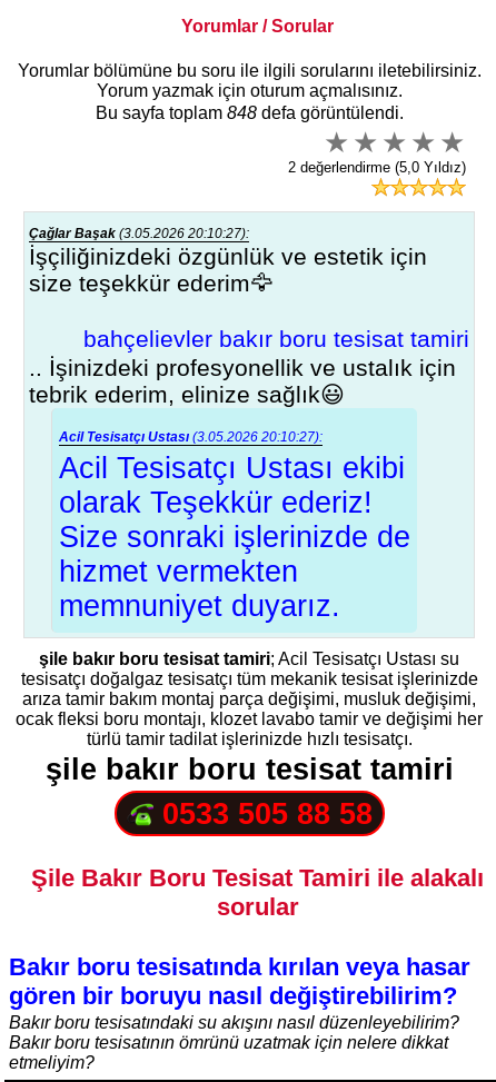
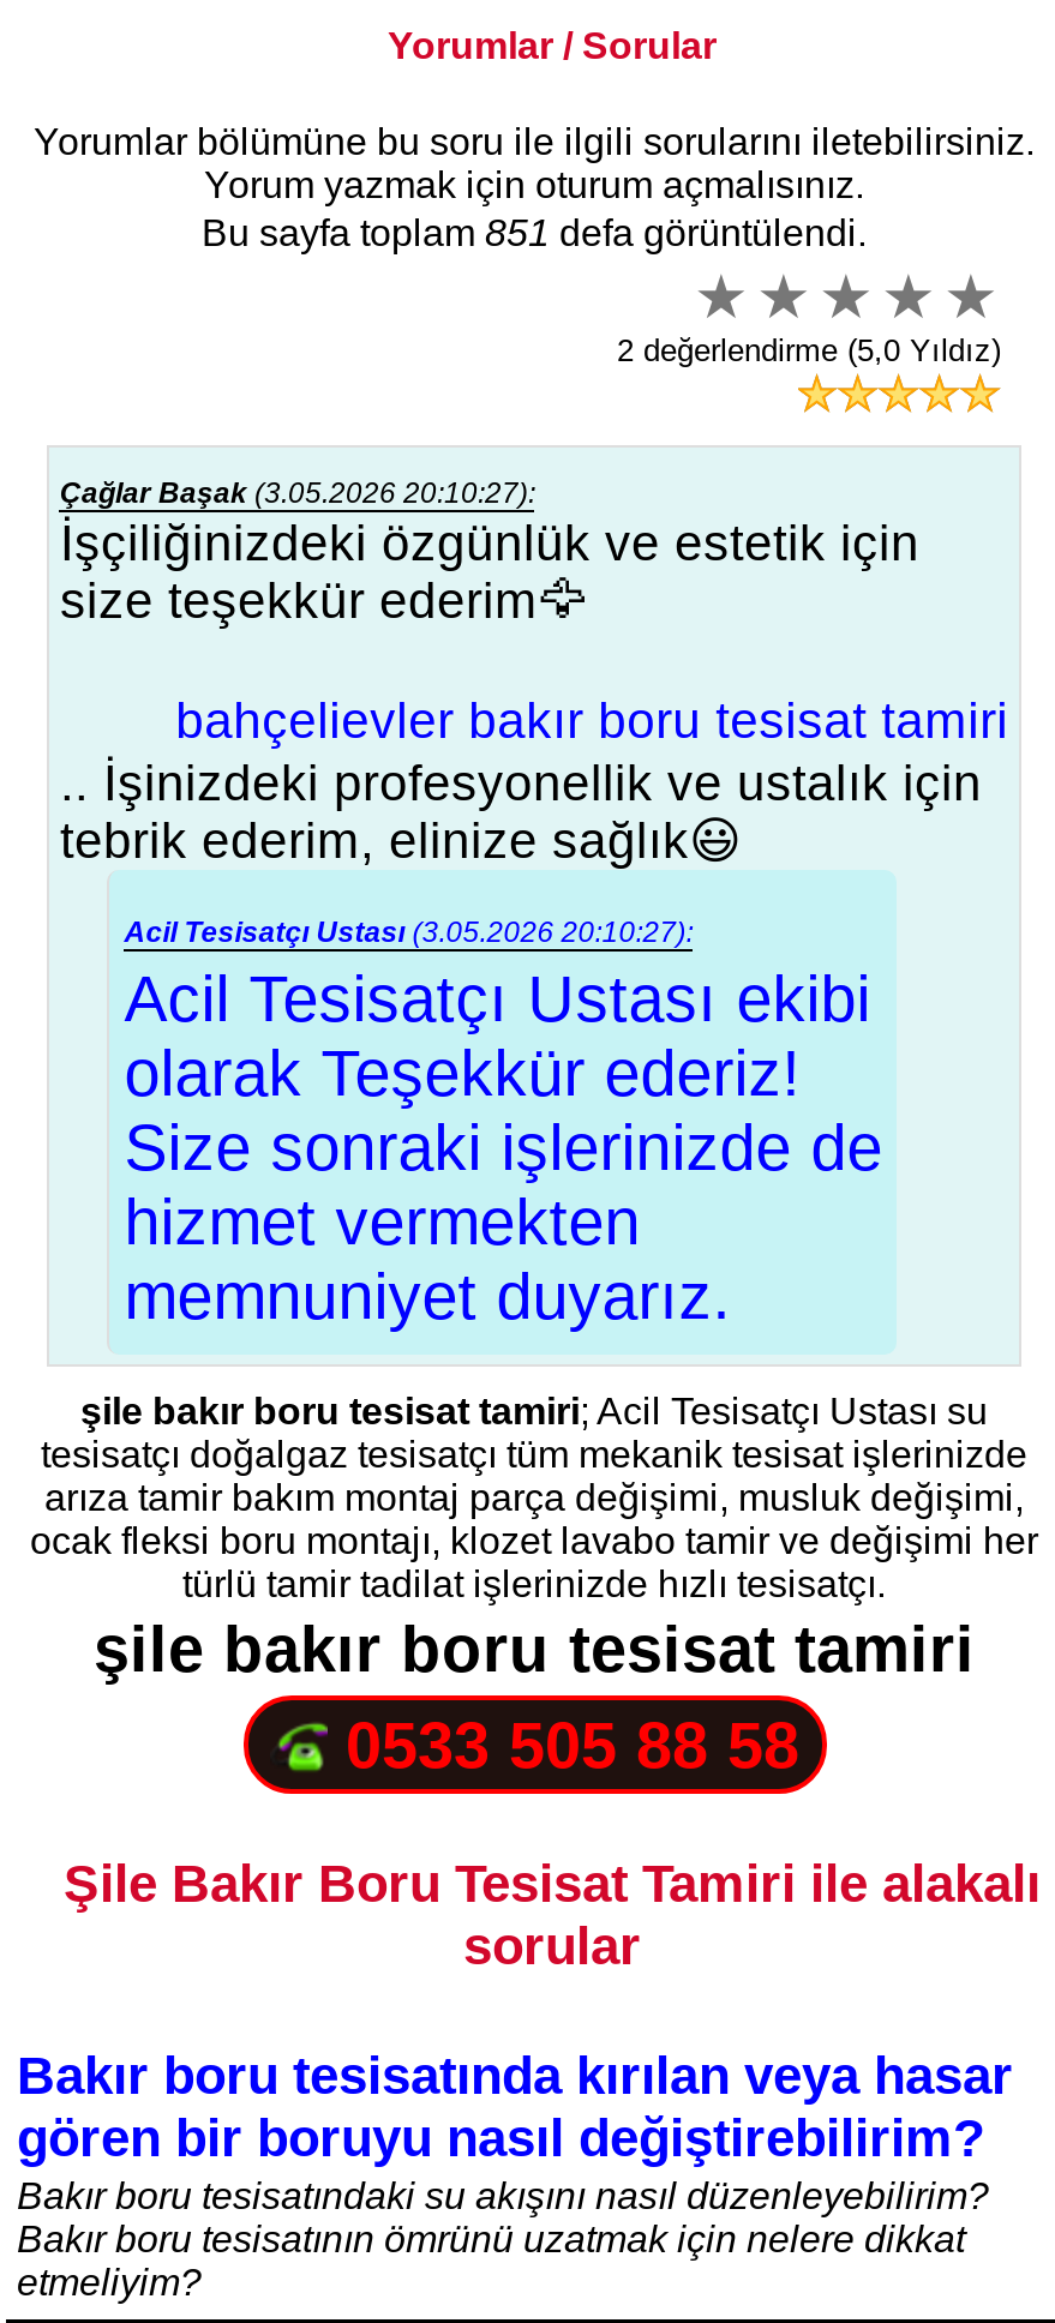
- Bu sayfa toplam 848 defa görüntülendi.
+ Bu sayfa toplam 851 defa görüntülendi.
